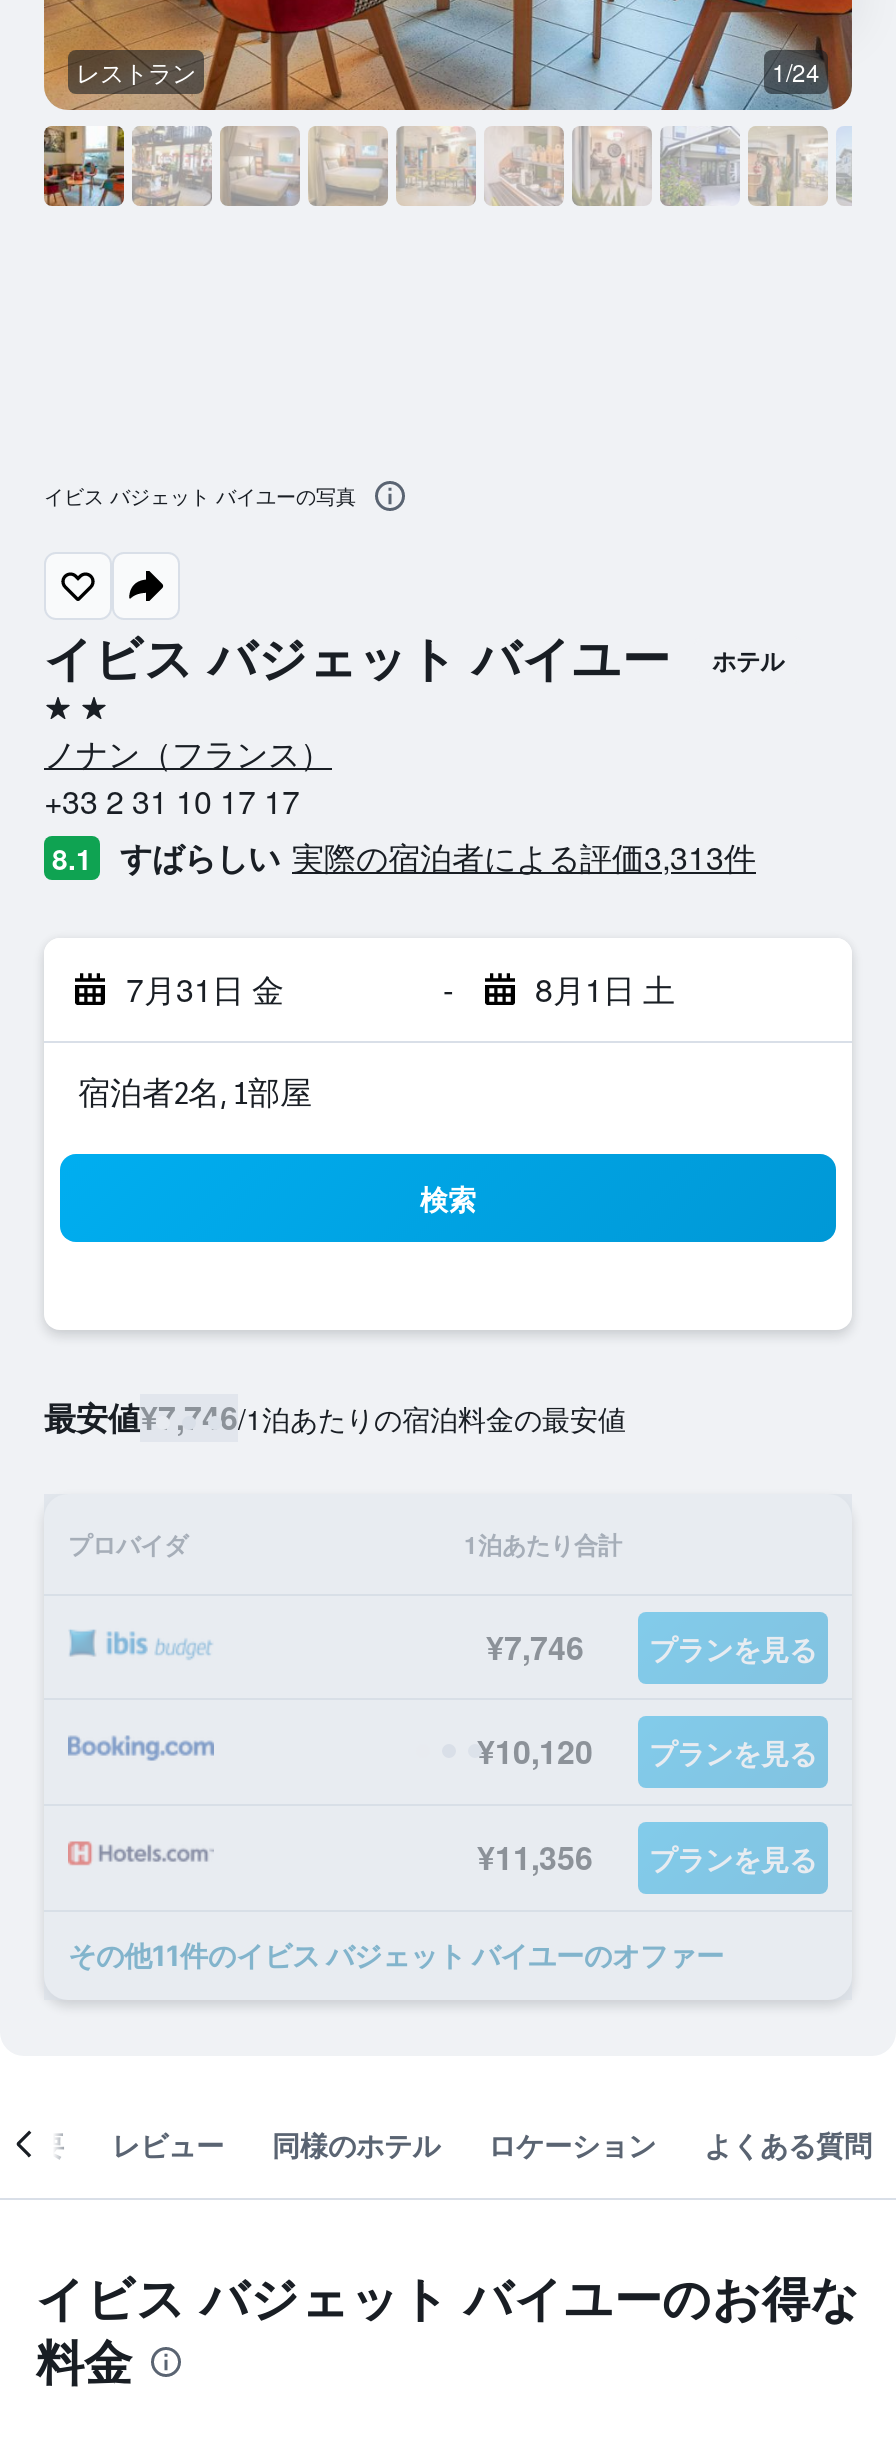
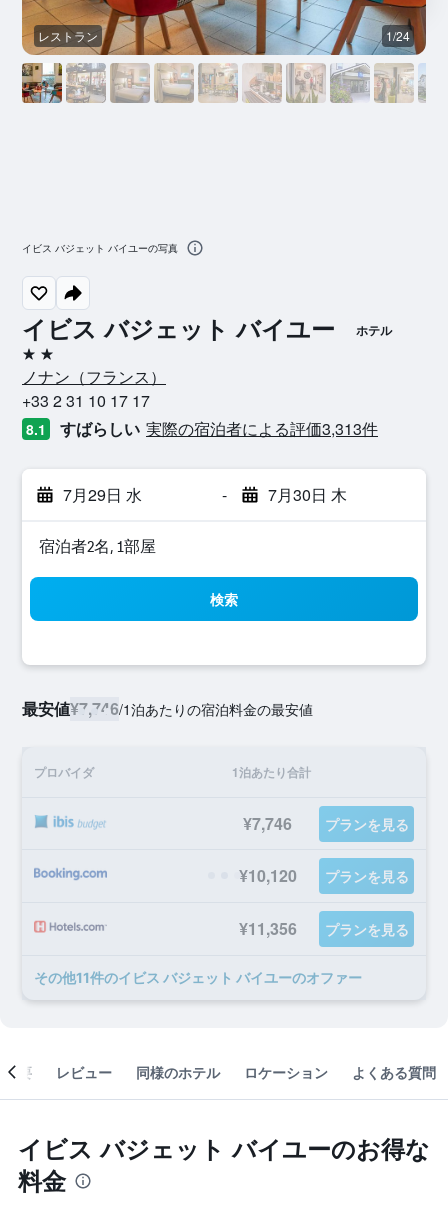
- 7月31日 金
+ 7月29日 水

- 8月1日 土
+ 7月30日 木
